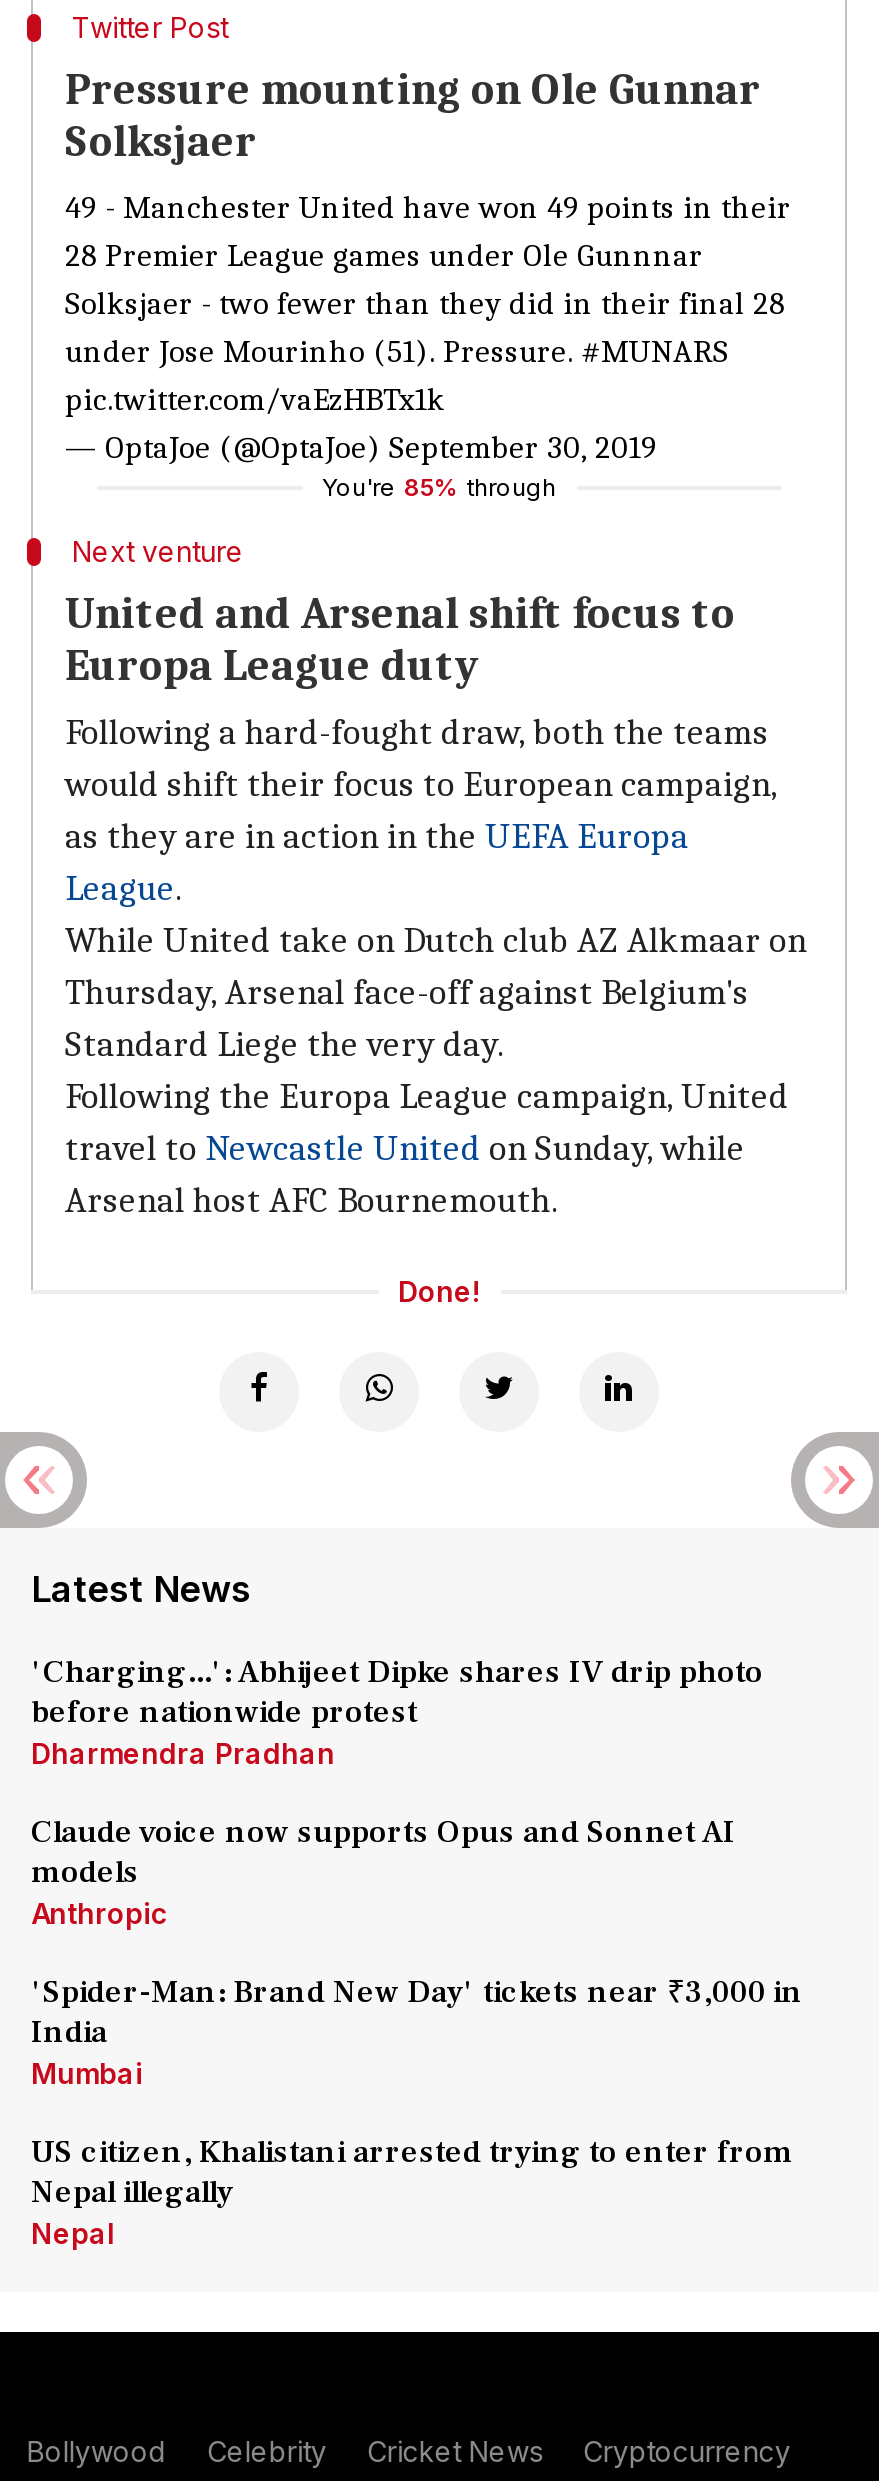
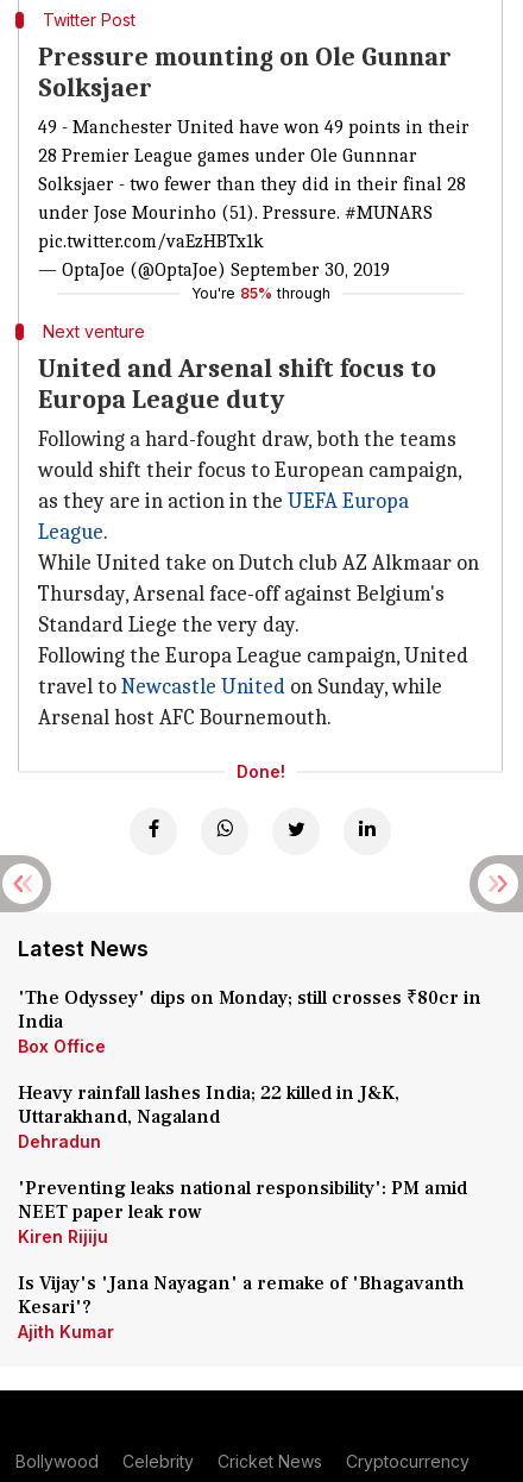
- 'Charging...': Abhijeet Dipke shares IV drip photo
- before nationwide protest
- Dharmendra Pradhan
- Claude voice now supports Opus and Sonnet AI
- models
- Anthropic
- 'Spider-Man: Brand New Day' tickets near ₹3,000 in
+ 'The Odyssey' dips on Monday; still crosses ₹80cr in

moved up: India

- Mumbai
- US citizen, Khalistani arrested trying to enter from
- Nepal illegally
- Nepal
+ Box Office
+ Heavy rainfall lashes India; 22 killed in J&K,
+ Uttarakhand, Nagaland
+ Dehradun
+ 'Preventing leaks national responsibility': PM amid
+ NEET paper leak row
+ Kiren Rijiju
+ Is Vijay's 'Jana Nayagan' a remake of 'Bhagavanth
+ Kesari'?
+ Ajith Kumar
